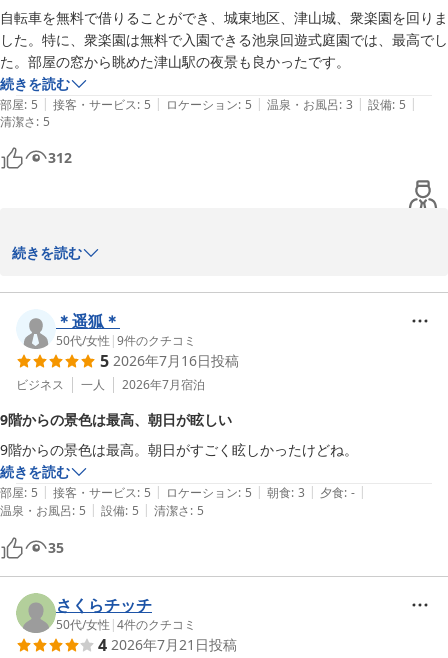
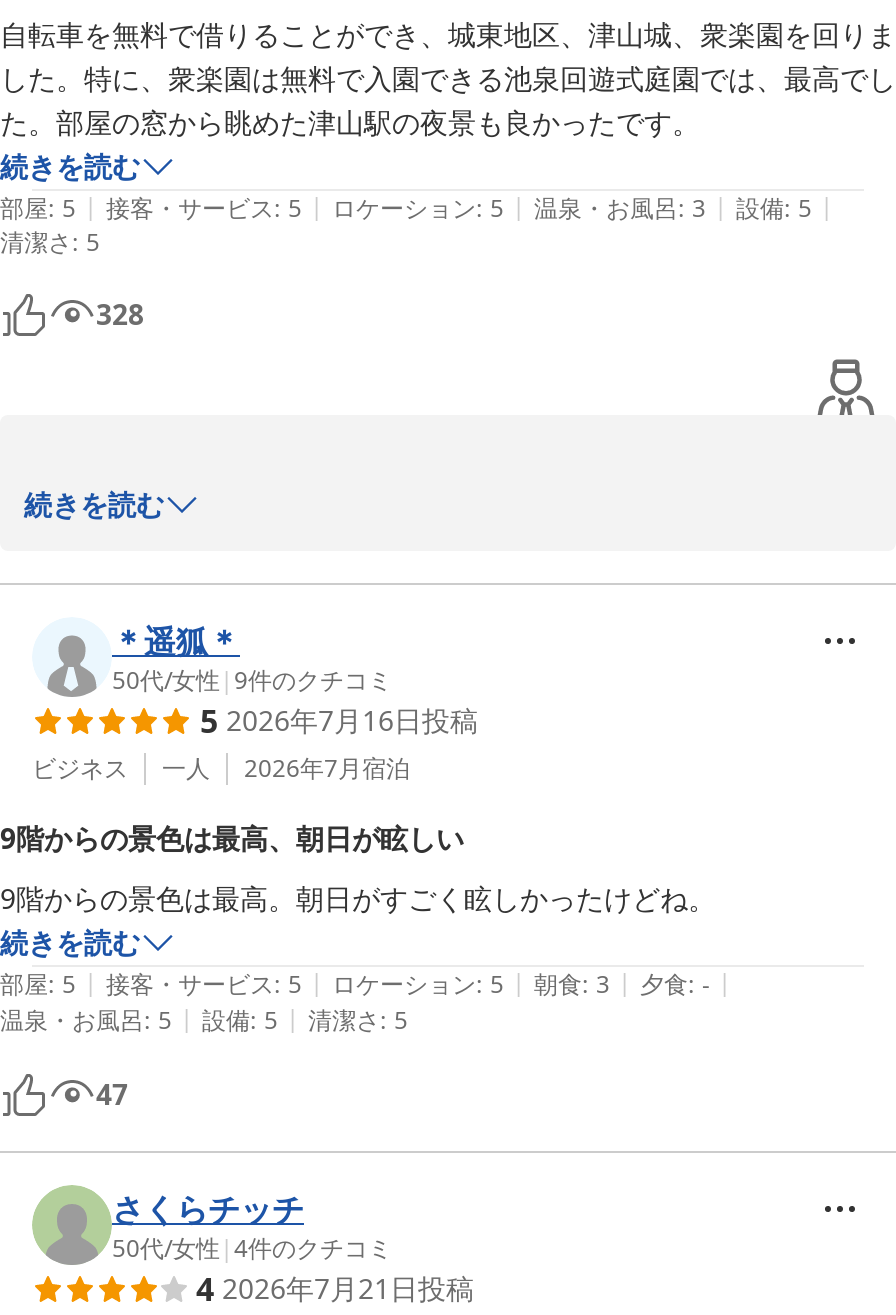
- 312
+ 328

- 35
+ 47
